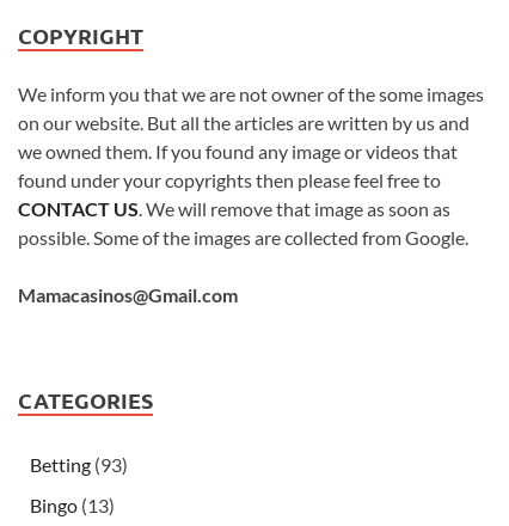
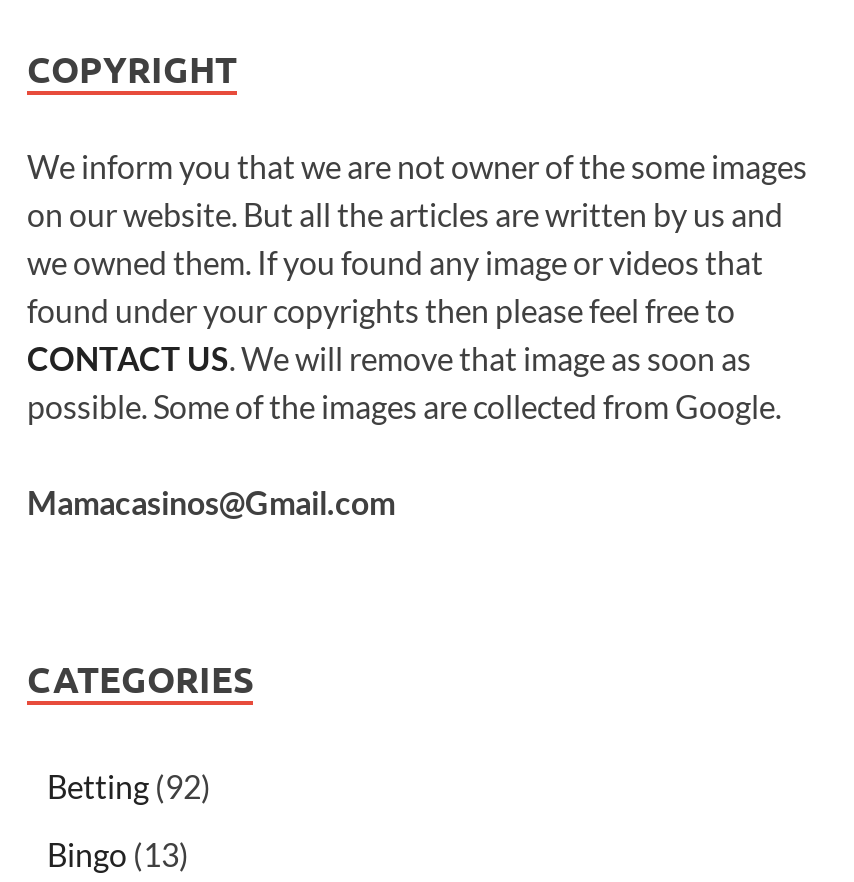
- Betting (93)
+ Betting (92)
